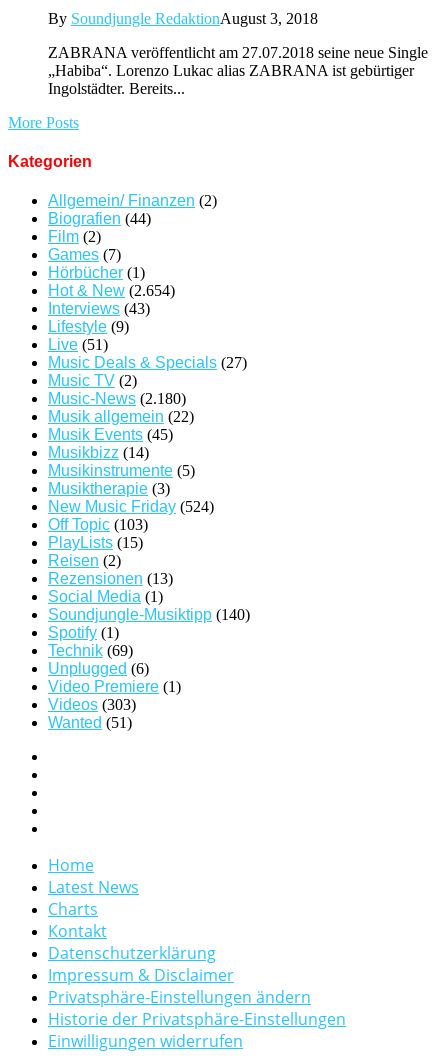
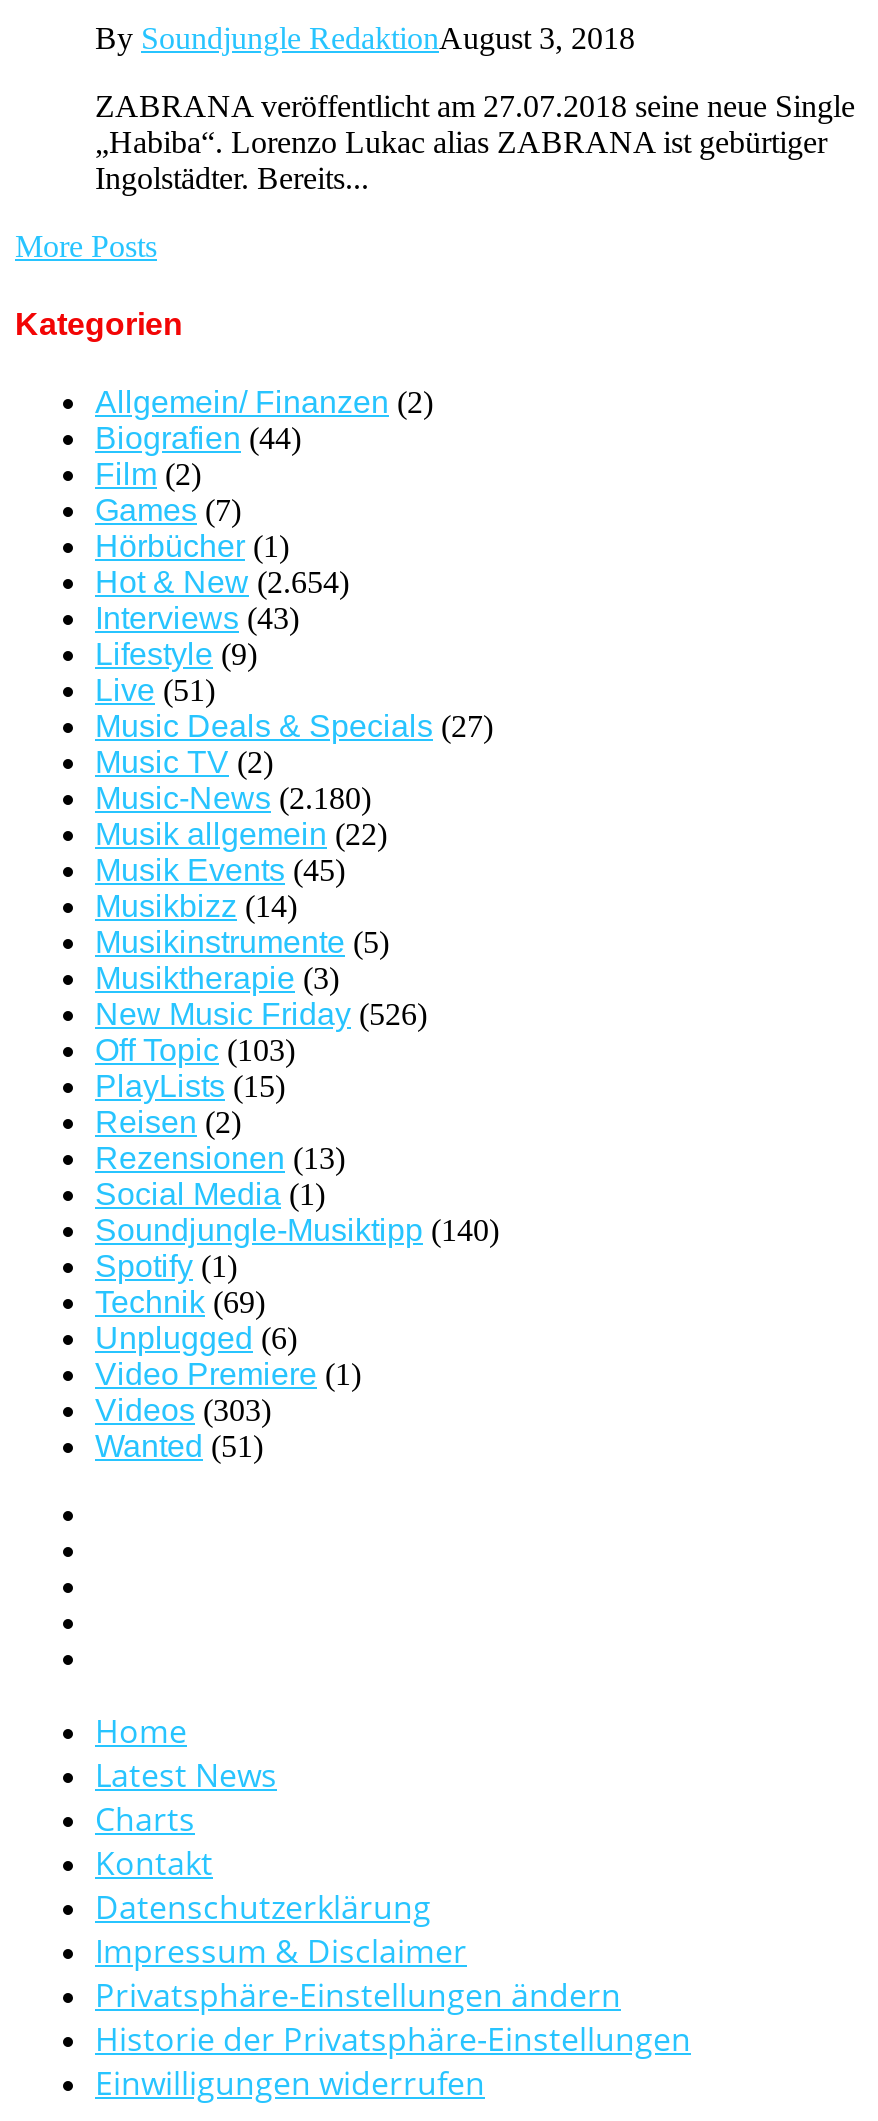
- New Music Friday (524)
+ New Music Friday (526)
